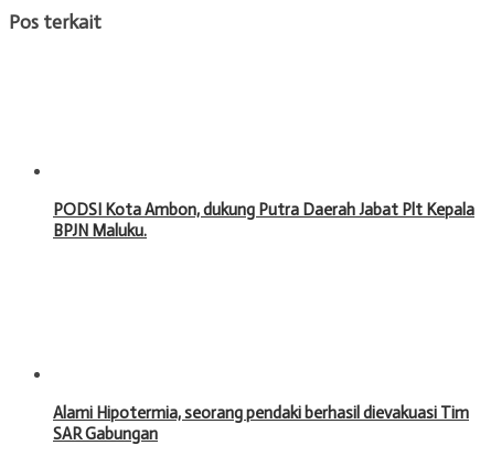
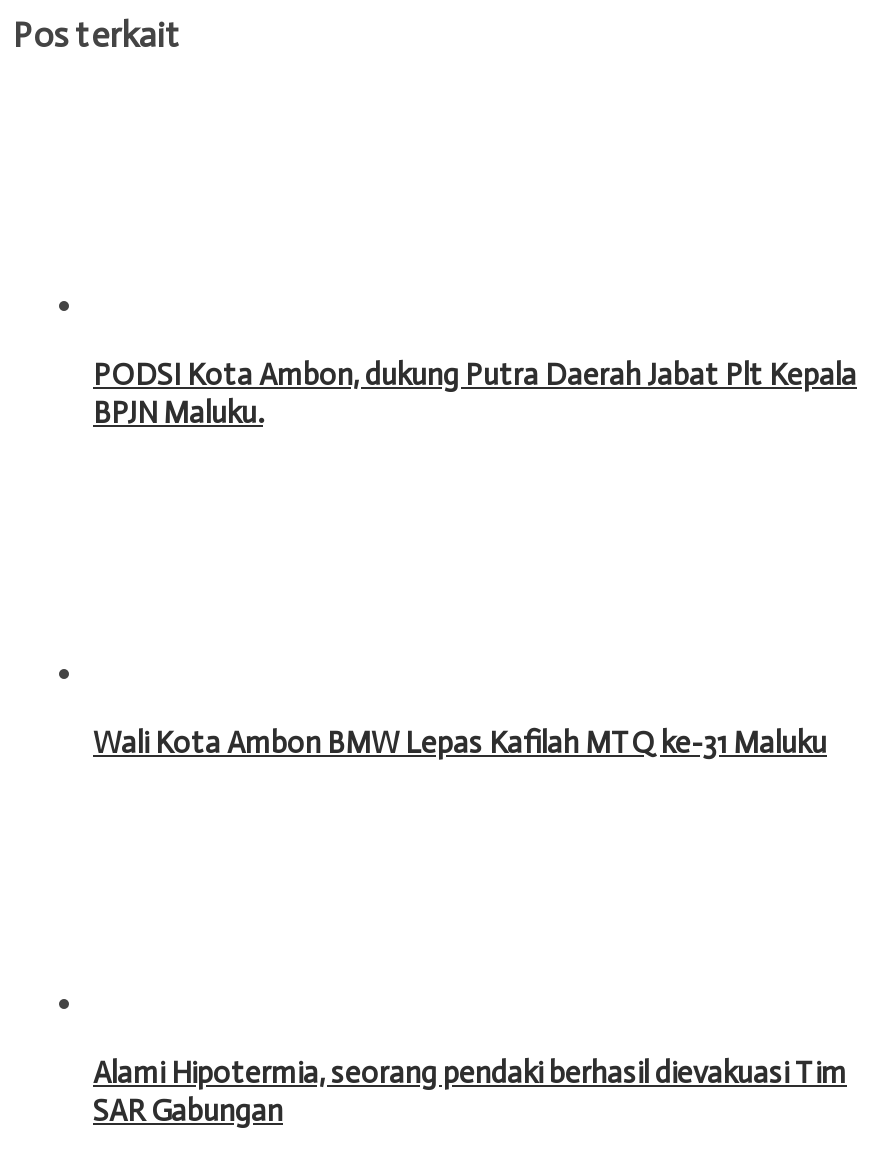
+ Wali Kota Ambon BMW Lepas Kafilah MTQ ke-31 Maluku
